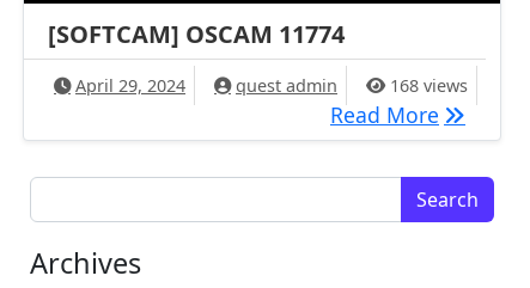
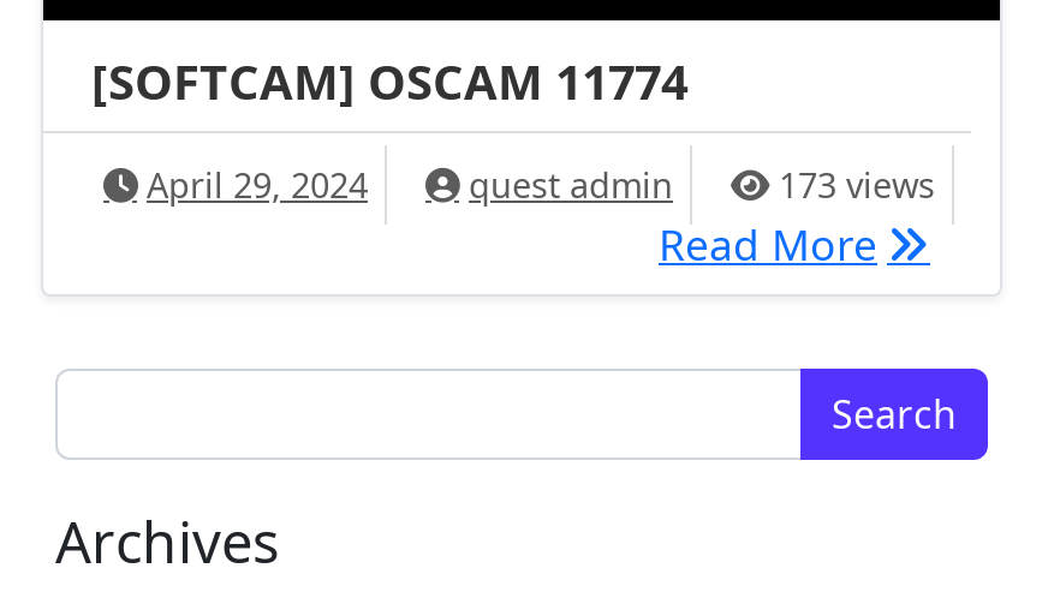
- 168 views
+ 173 views
